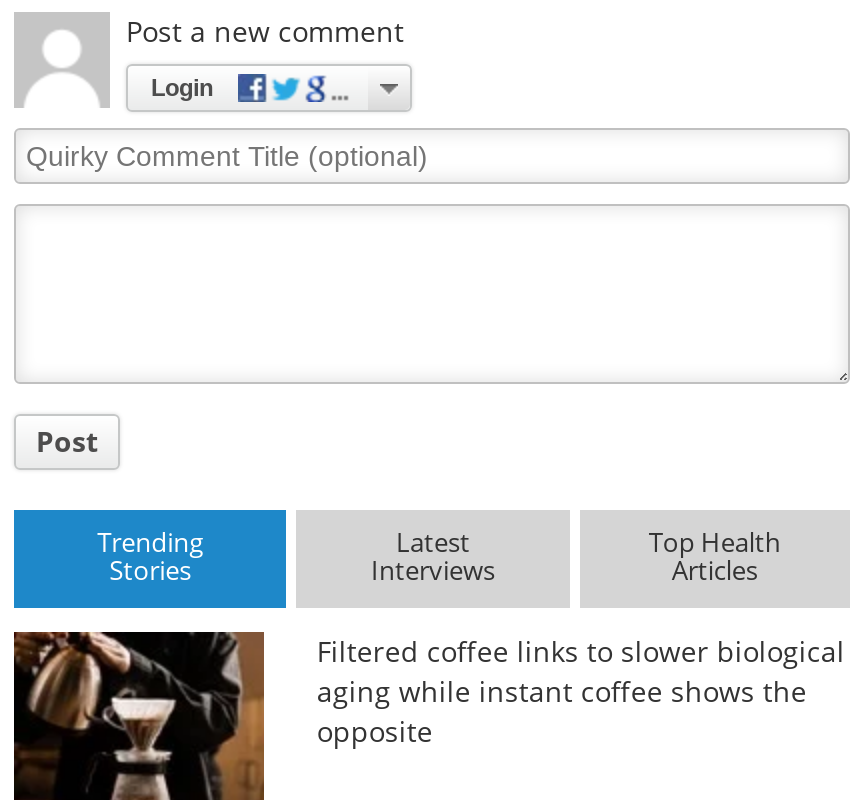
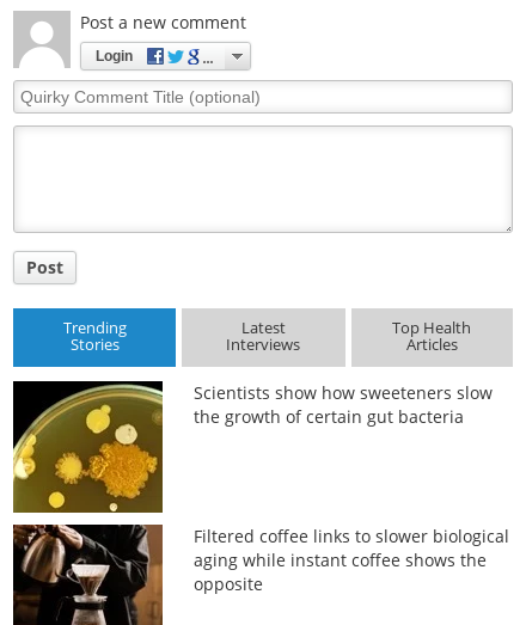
+ [image]
+ Scientists show how sweeteners slow
+ the growth of certain gut bacteria
